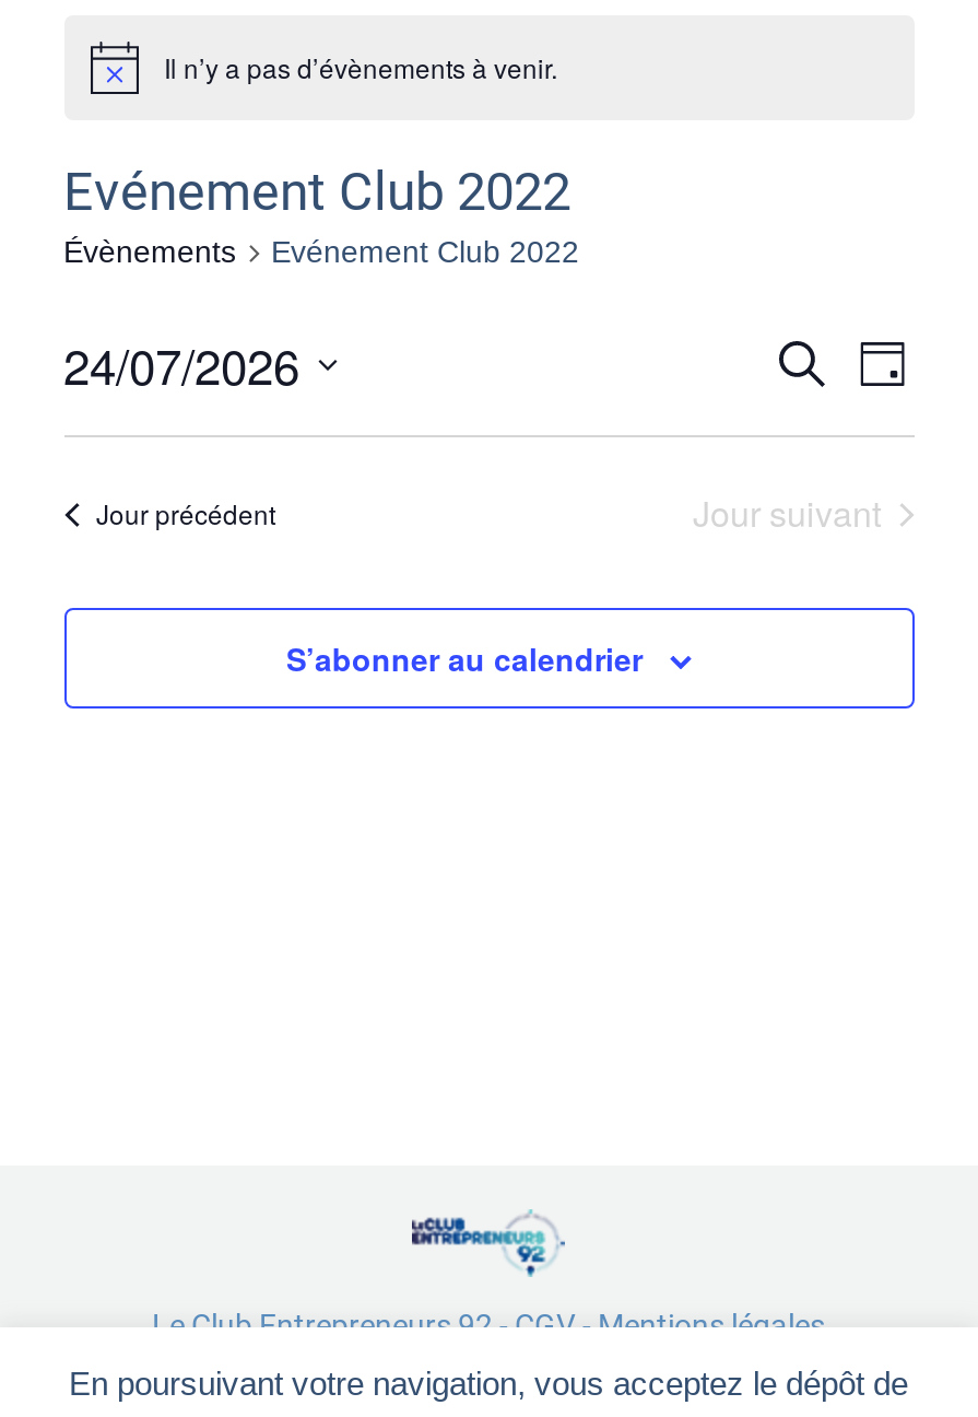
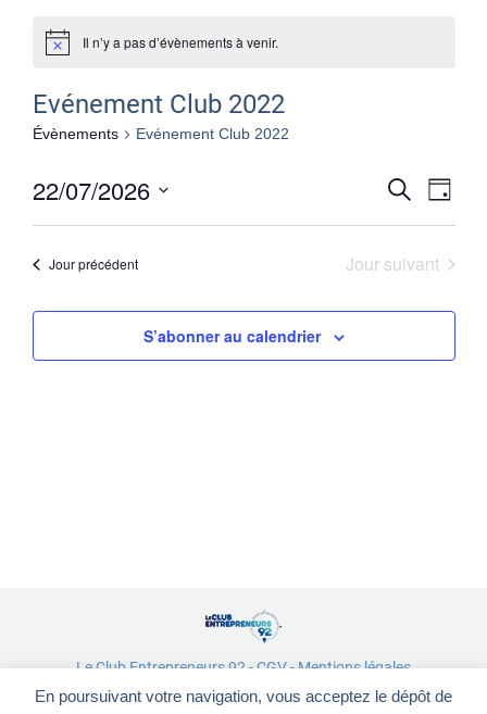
- 24/07/2026
+ 22/07/2026
